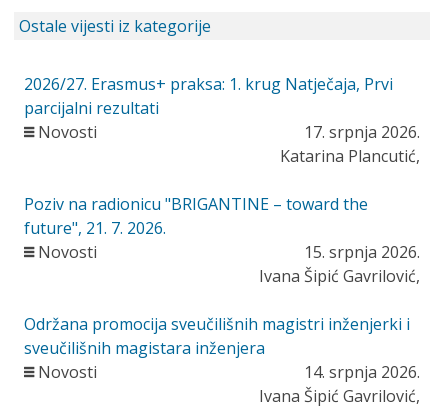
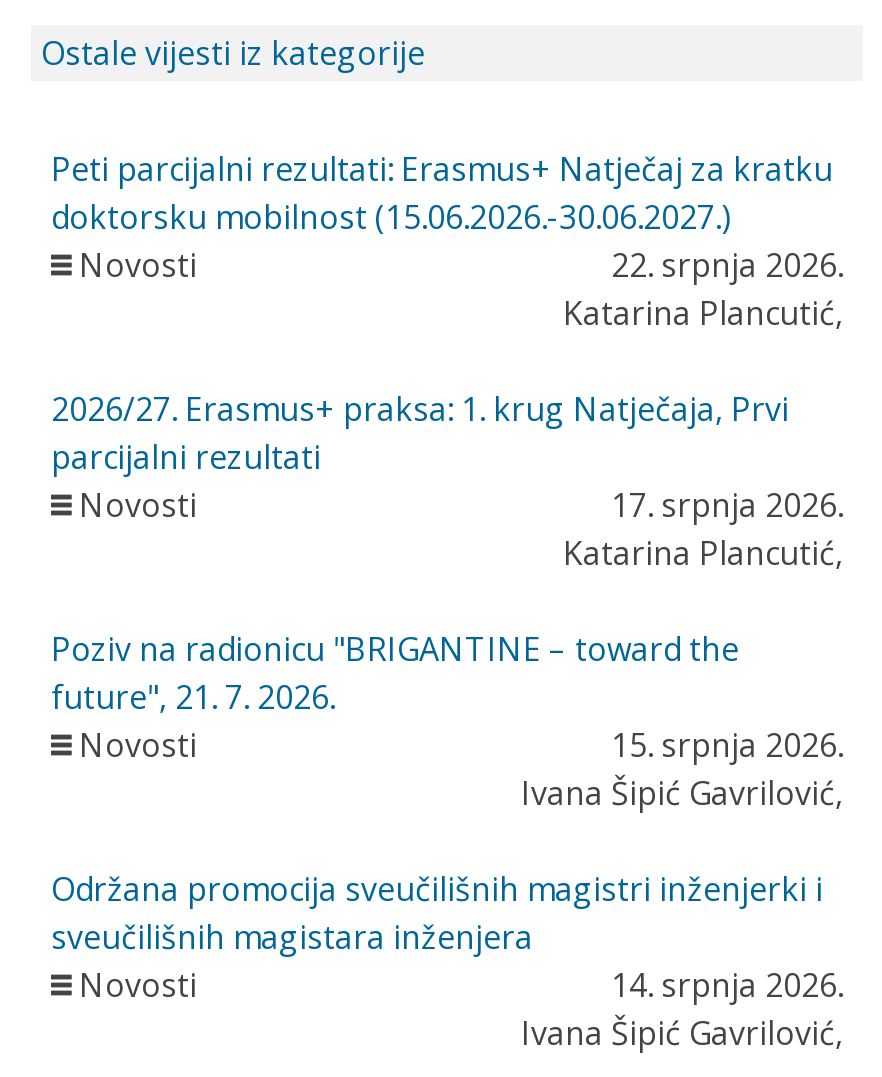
+ Peti parcijalni rezultati: Erasmus+ Natječaj za kratku
+ doktorsku mobilnost (15.06.2026.-30.06.2027.)
+ Novosti
+ 22. srpnja 2026.
+ Katarina Plancutić,
